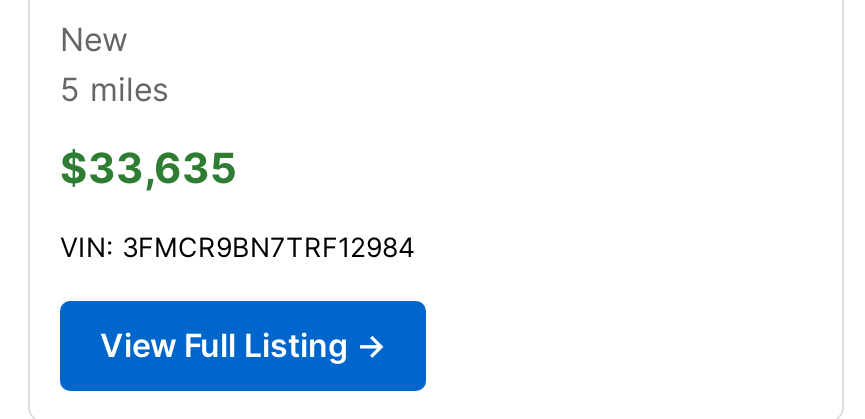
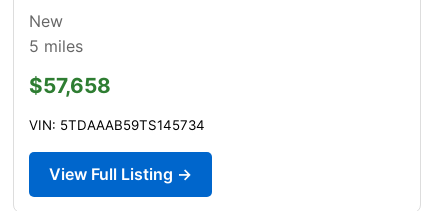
- $33,635
+ $57,658

- VIN: 3FMCR9BN7TRF12984
+ VIN: 5TDAAAB59TS145734
